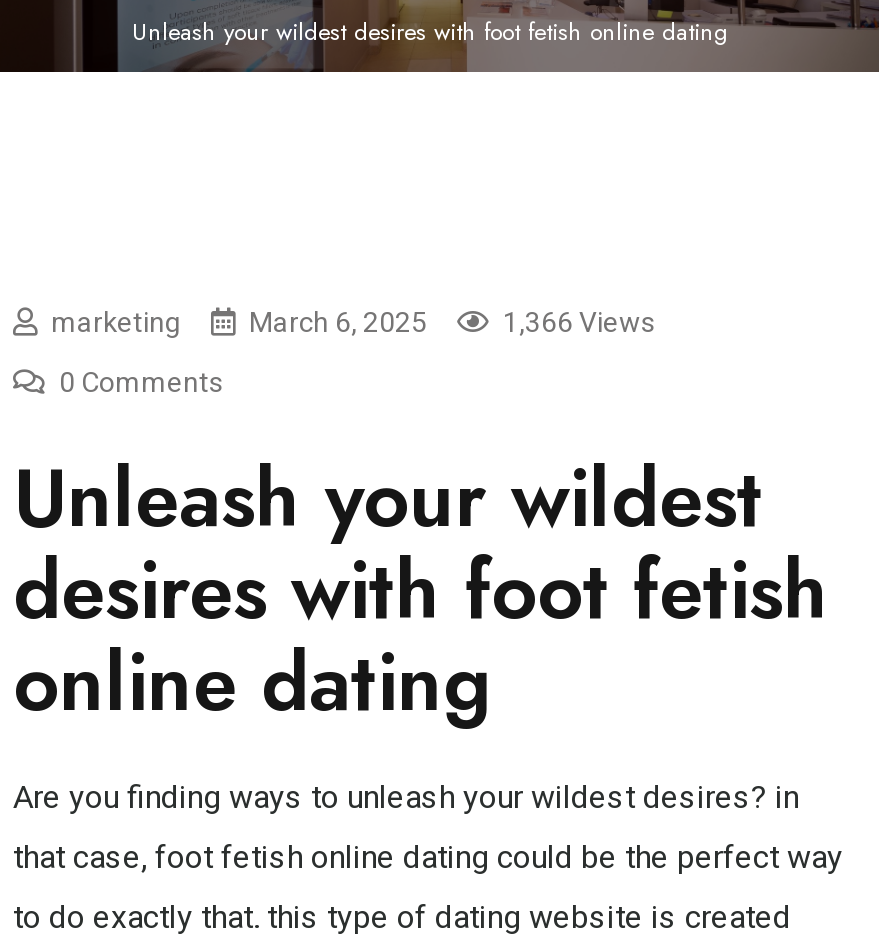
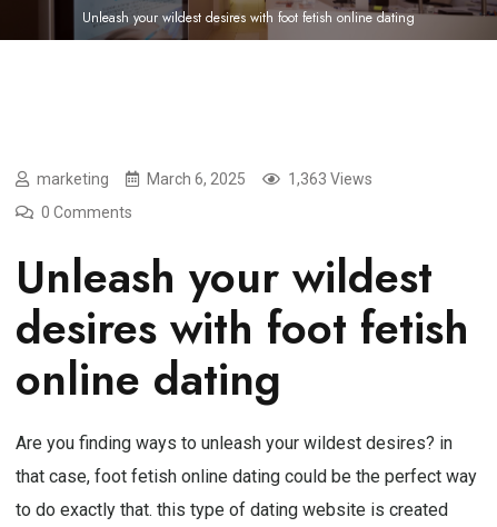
- 1,366 Views
+ 1,363 Views
